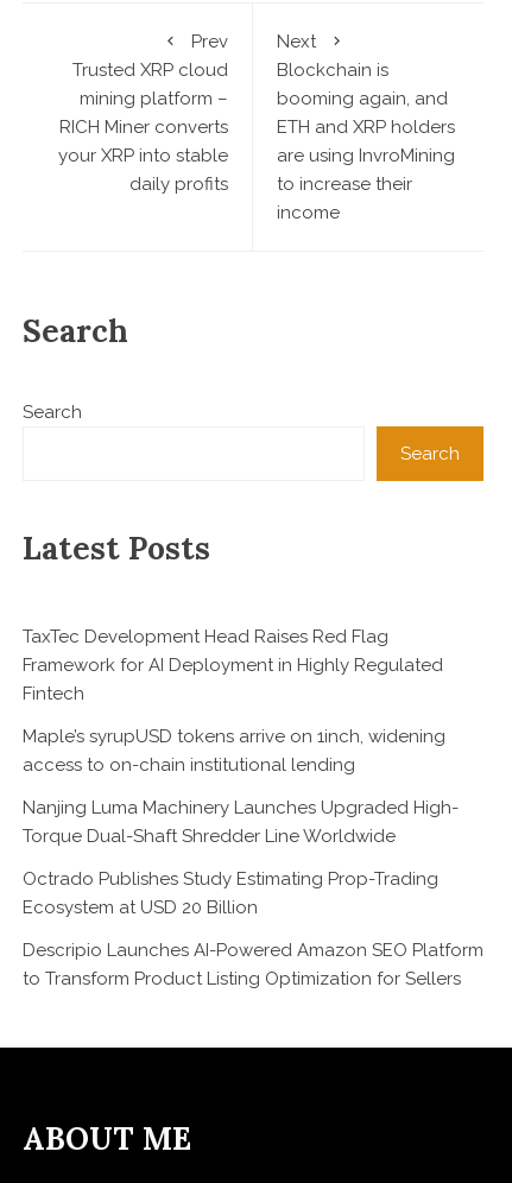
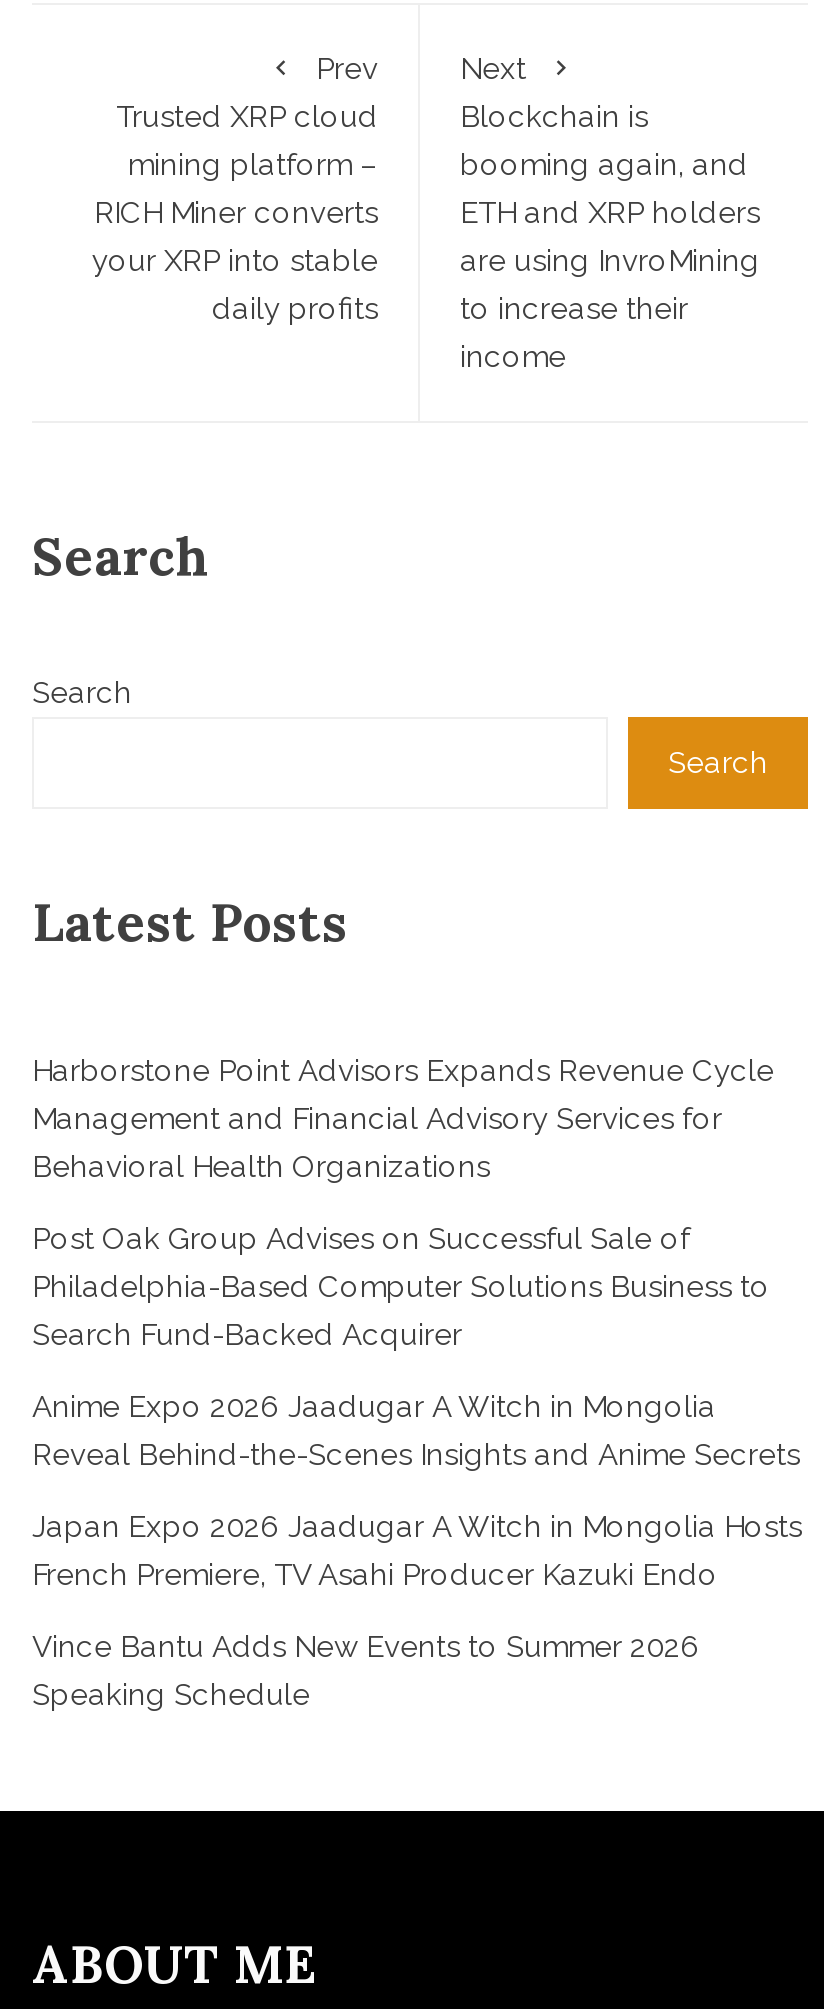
- TaxTec Development Head Raises Red Flag
- Framework for AI Deployment in Highly Regulated
- Fintech
+ Harborstone Point Advisors Expands Revenue Cycle
+ Management and Financial Advisory Services for
+ Behavioral Health Organizations

- Maple’s syrupUSD tokens arrive on 1inch, widening
- access to on-chain institutional lending
+ Post Oak Group Advises on Successful Sale of
+ Philadelphia-Based Computer Solutions Business to
+ Search Fund-Backed Acquirer

- Nanjing Luma Machinery Launches Upgraded High-
- Torque Dual-Shaft Shredder Line Worldwide
+ Anime Expo 2026 Jaadugar A Witch in Mongolia
+ Reveal Behind-the-Scenes Insights and Anime Secrets

- Octrado Publishes Study Estimating Prop-Trading
- Ecosystem at USD 20 Billion
+ Japan Expo 2026 Jaadugar A Witch in Mongolia Hosts
+ French Premiere, TV Asahi Producer Kazuki Endo

- Descripio Launches AI-Powered Amazon SEO Platform
- to Transform Product Listing Optimization for Sellers
+ Vince Bantu Adds New Events to Summer 2026
+ Speaking Schedule
